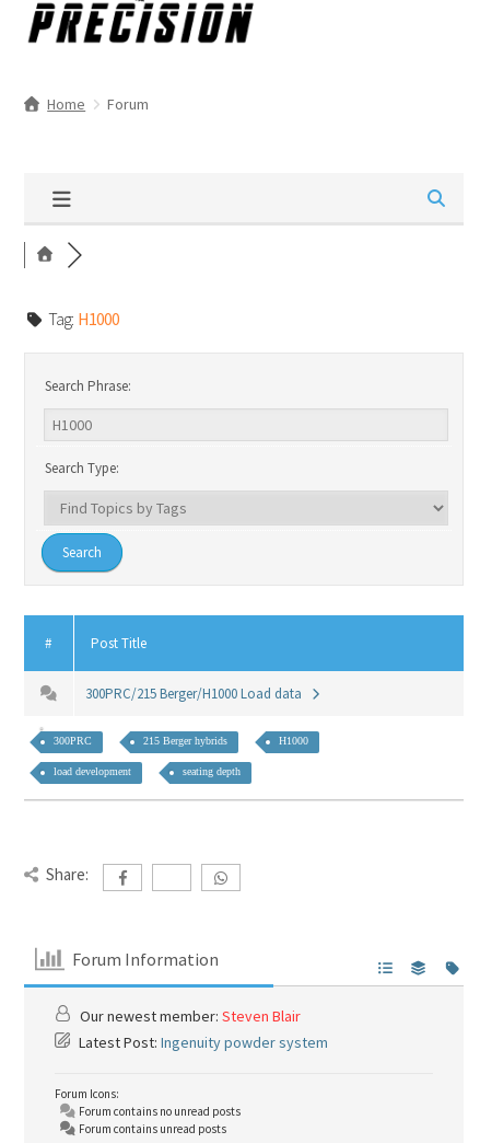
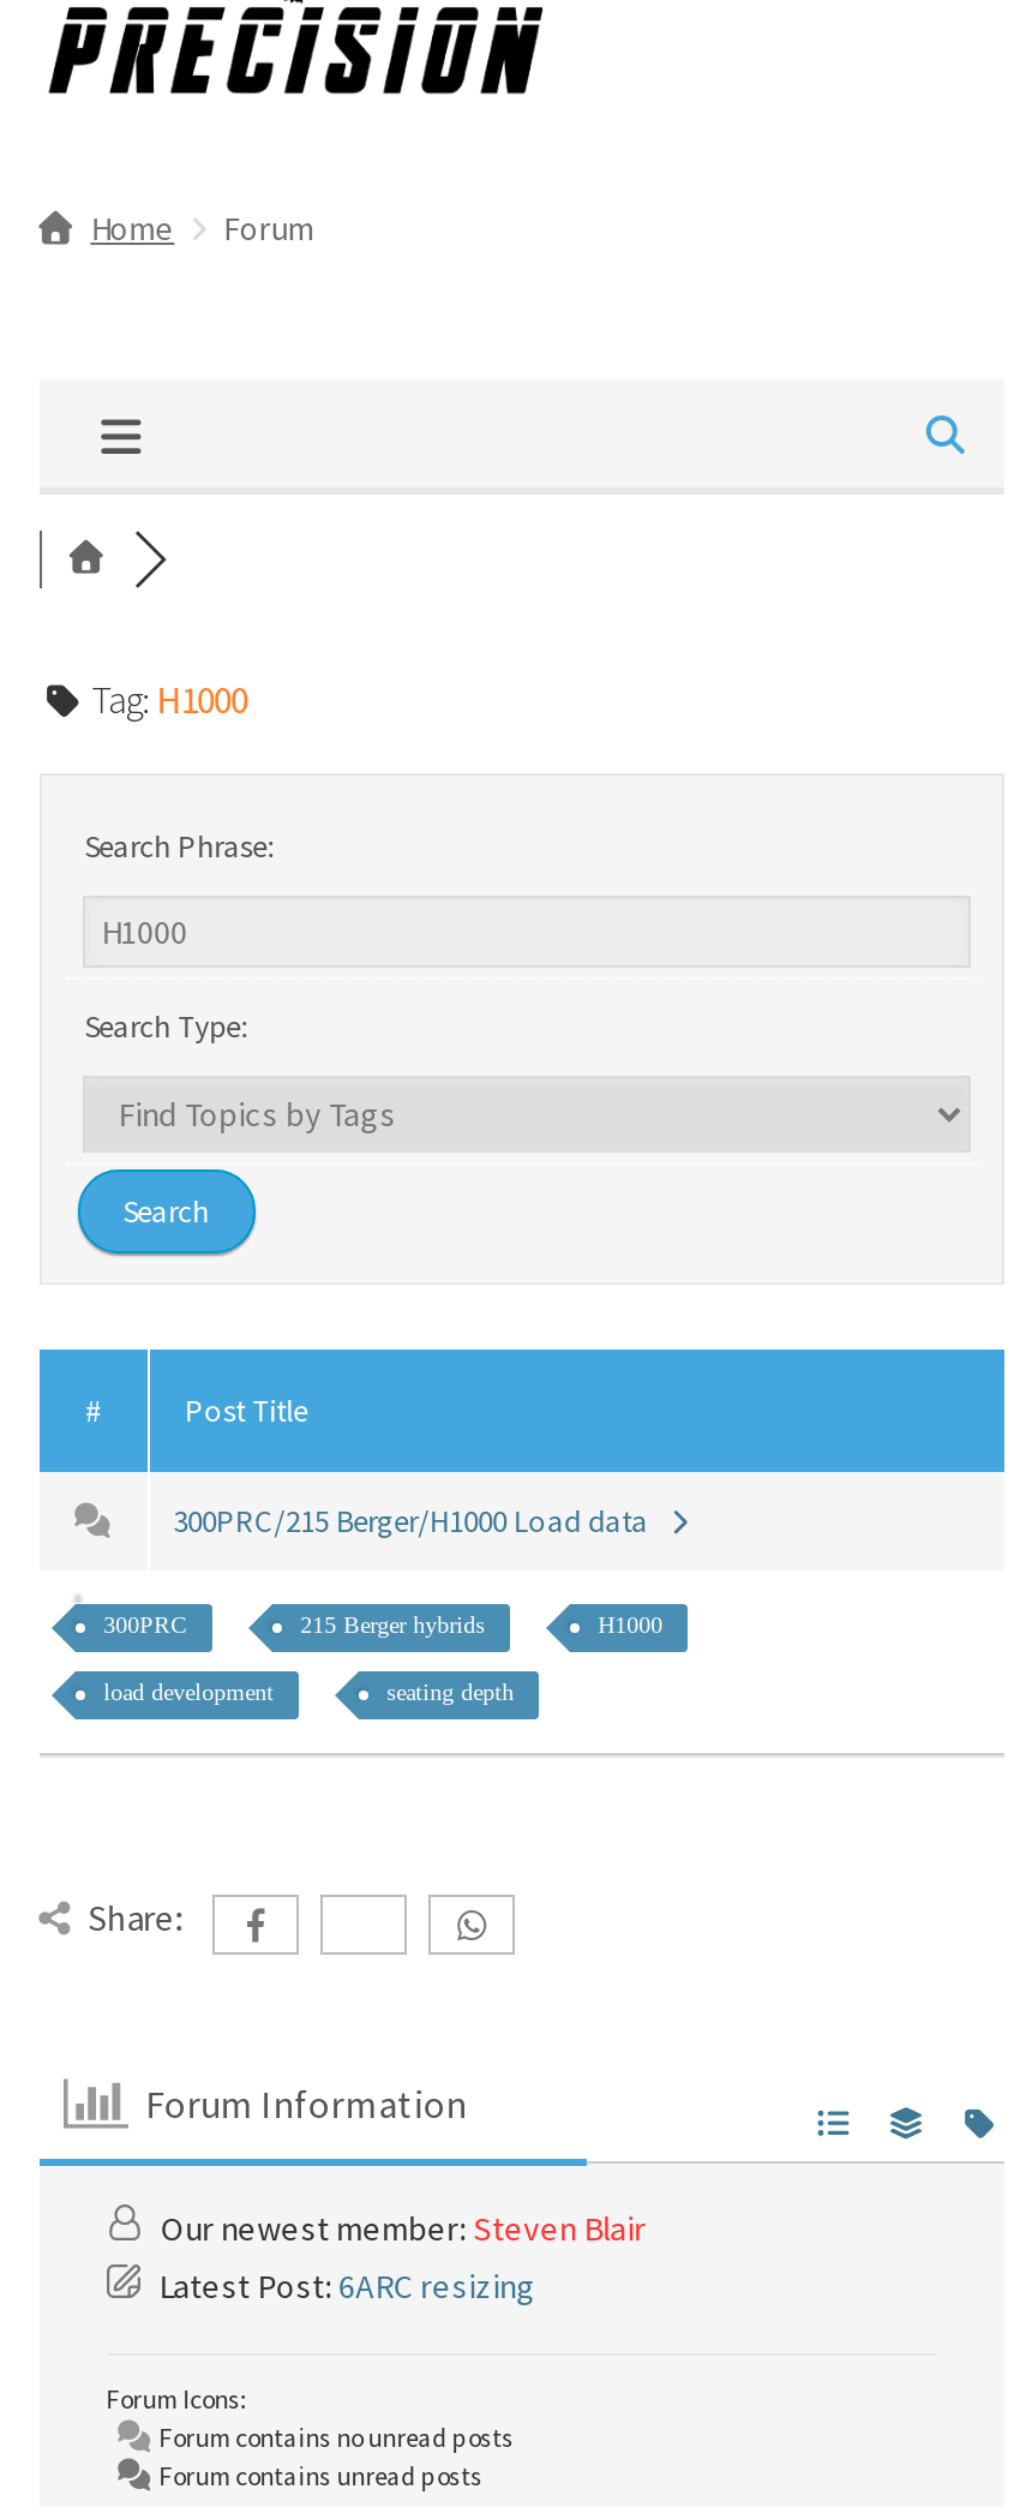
- Latest Post: Ingenuity powder system
+ Latest Post: 6ARC resizing
